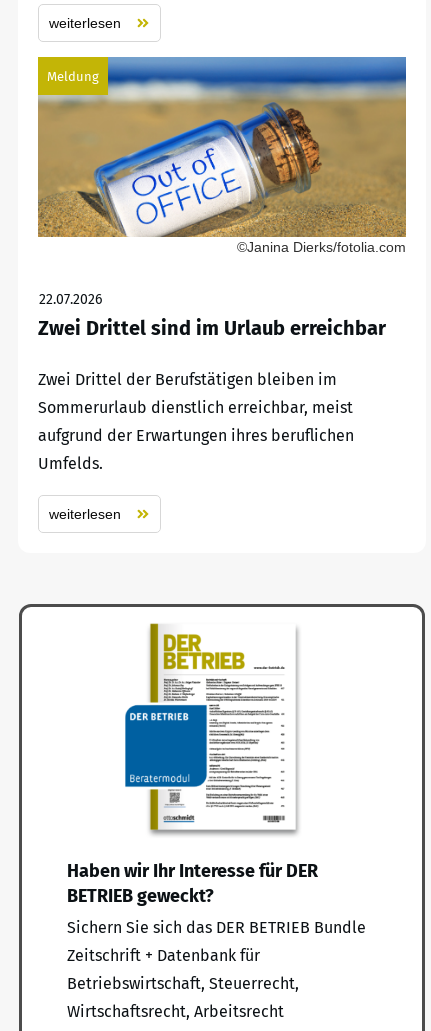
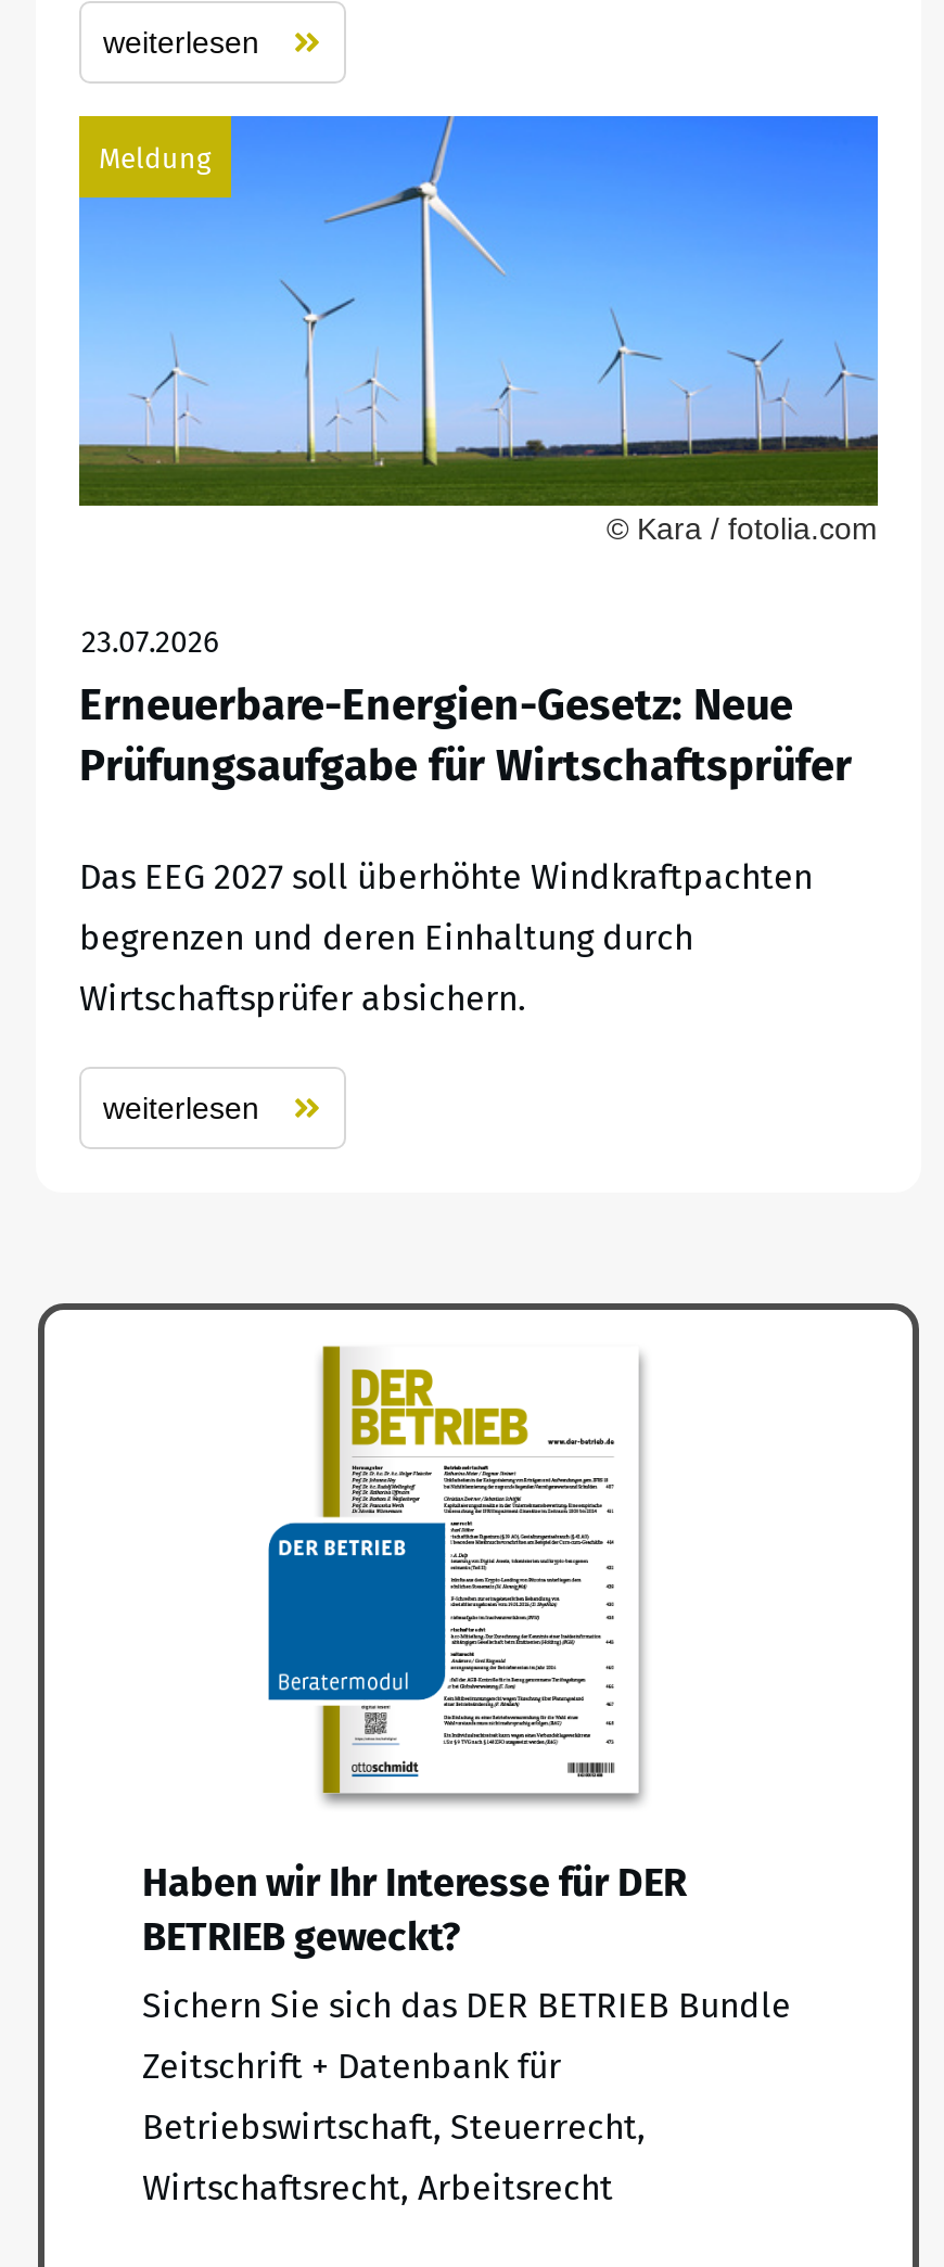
- [image]
- ©Janina Dierks/fotolia.com
- 22.07.2026
- Zwei Drittel sind im Urlaub erreichbar
- Zwei Drittel der Berufstätigen bleiben im
- Sommerurlaub dienstlich erreichbar, meist
- aufgrund der Erwartungen ihres beruflichen
- Umfelds.
+ [image]
+ © Kara / fotolia.com
+ 23.07.2026
+ Erneuerbare-Energien-Gesetz: Neue
+ Prüfungsaufgabe für Wirtschaftsprüfer
+ Das EEG 2027 soll überhöhte Windkraftpachten
+ begrenzen und deren Einhaltung durch
+ Wirtschaftsprüfer absichern.
